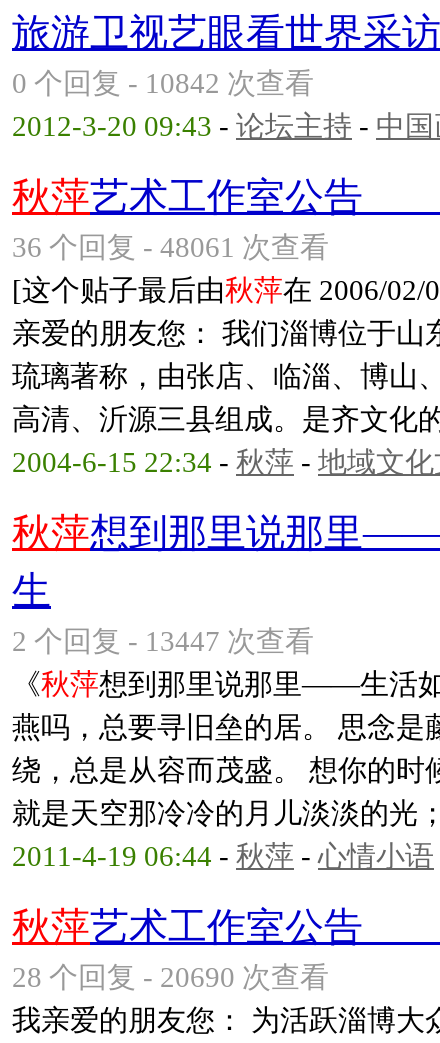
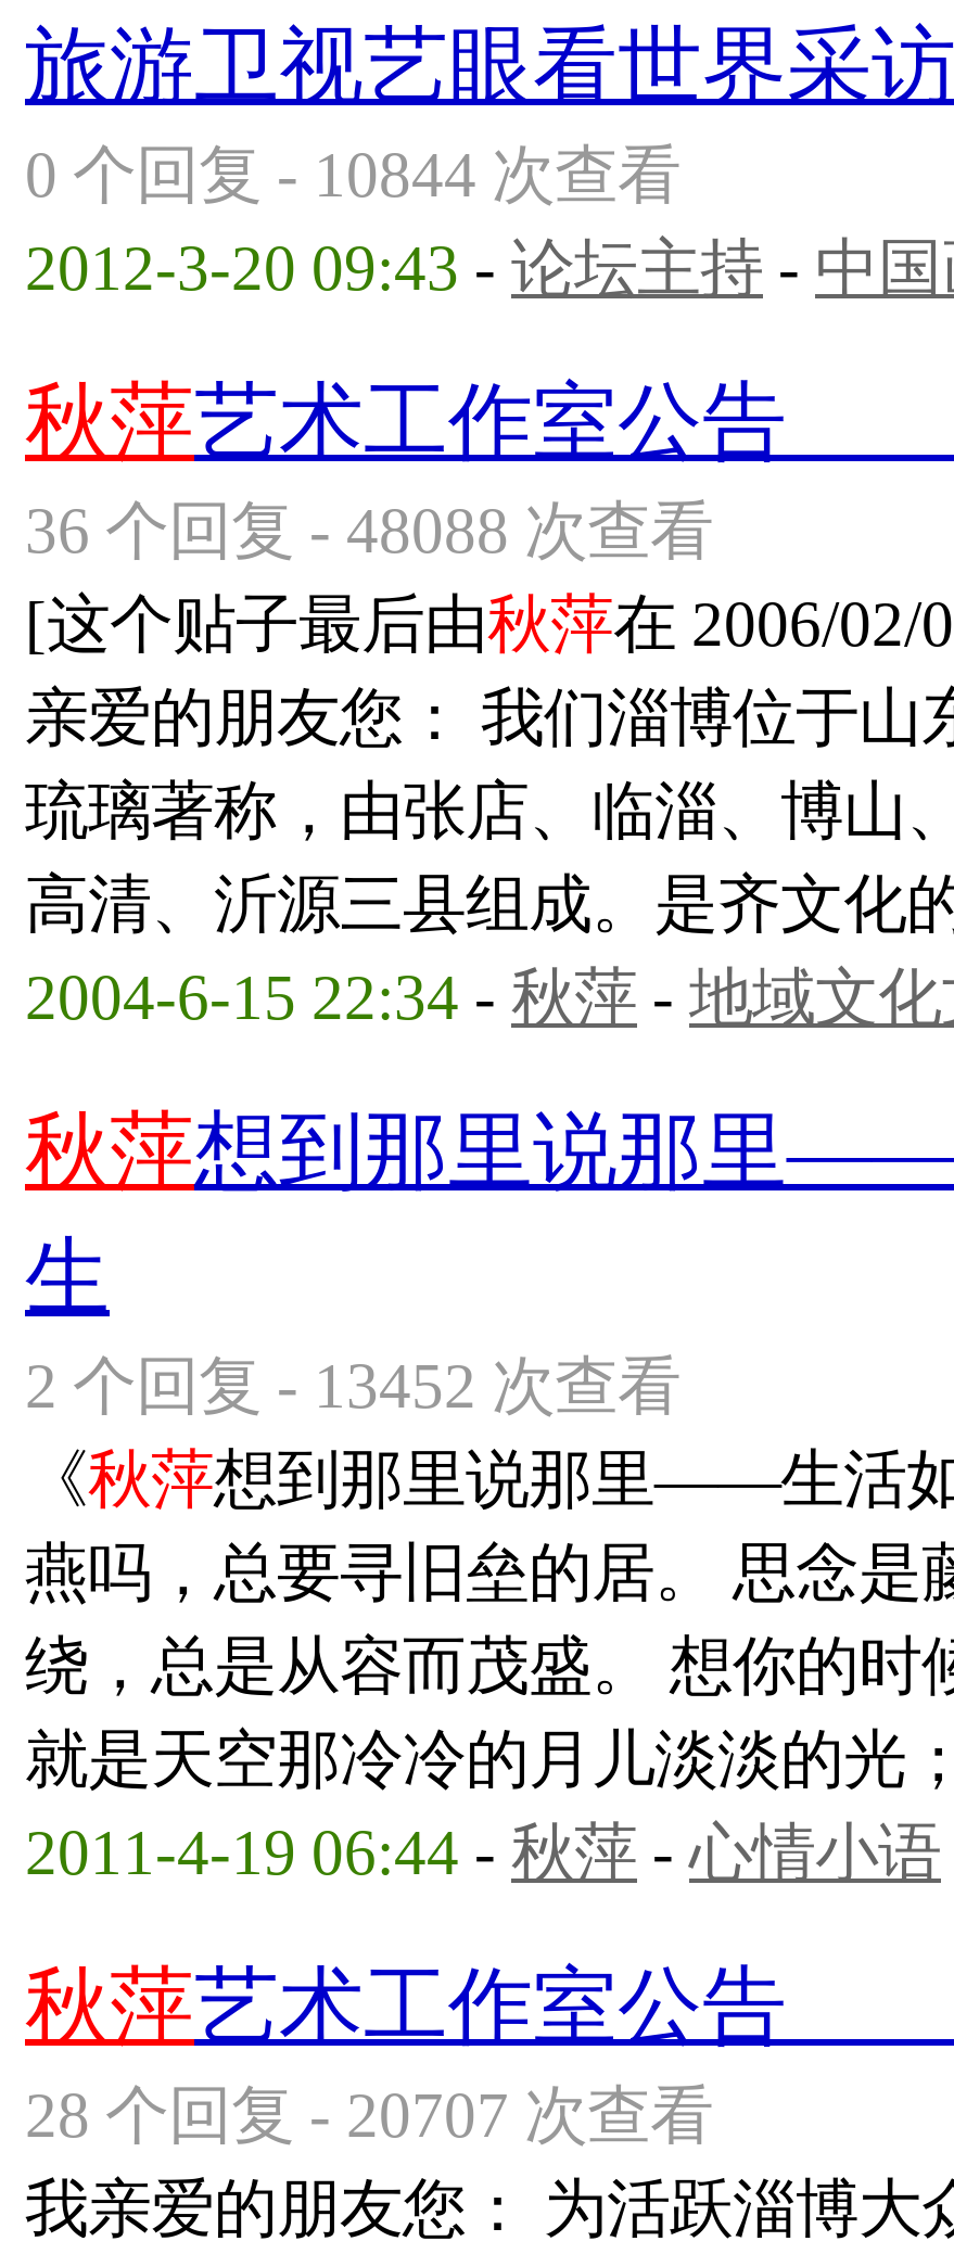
- 0 个回复 - 10842 次查看
+ 0 个回复 - 10844 次查看

- 36 个回复 - 48061 次查看
+ 36 个回复 - 48088 次查看

- 2 个回复 - 13447 次查看
+ 2 个回复 - 13452 次查看

- 28 个回复 - 20690 次查看
+ 28 个回复 - 20707 次查看
